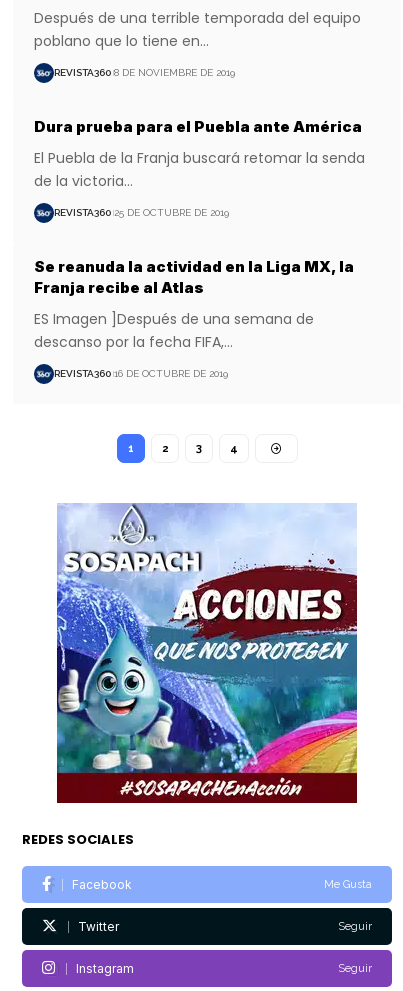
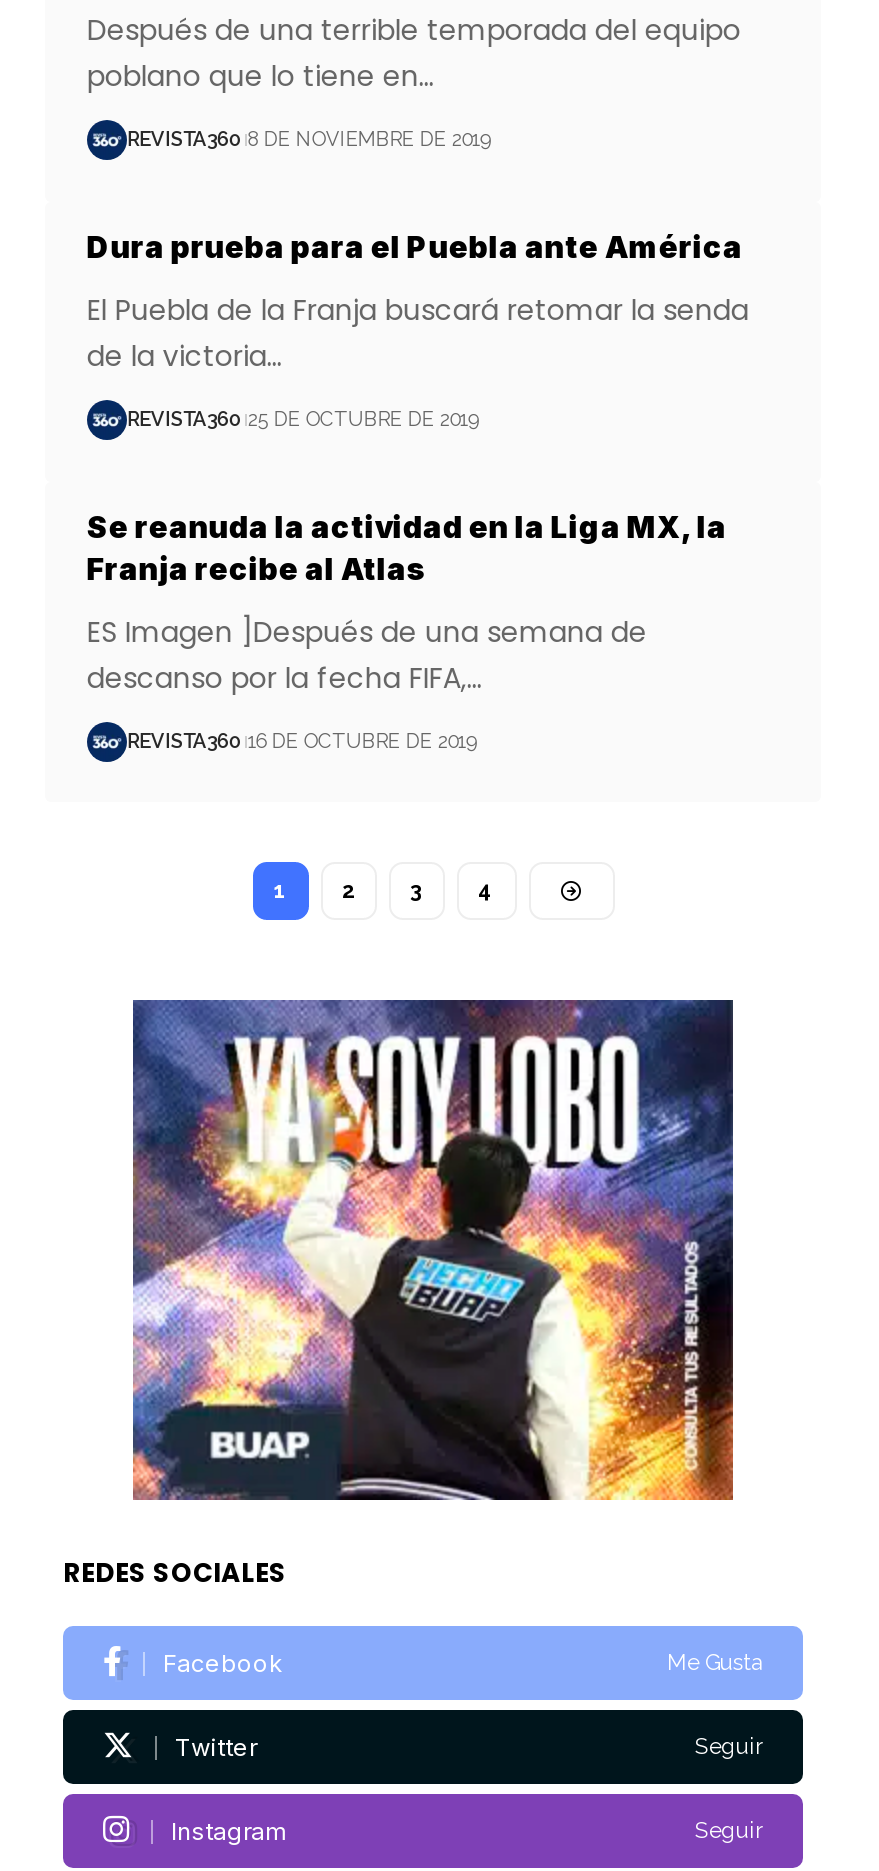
- [image]
+ [image]
